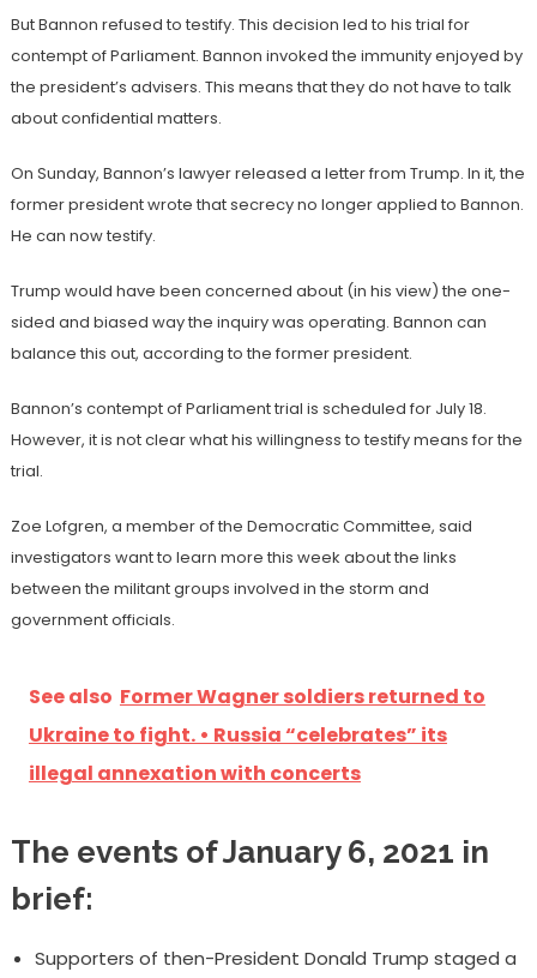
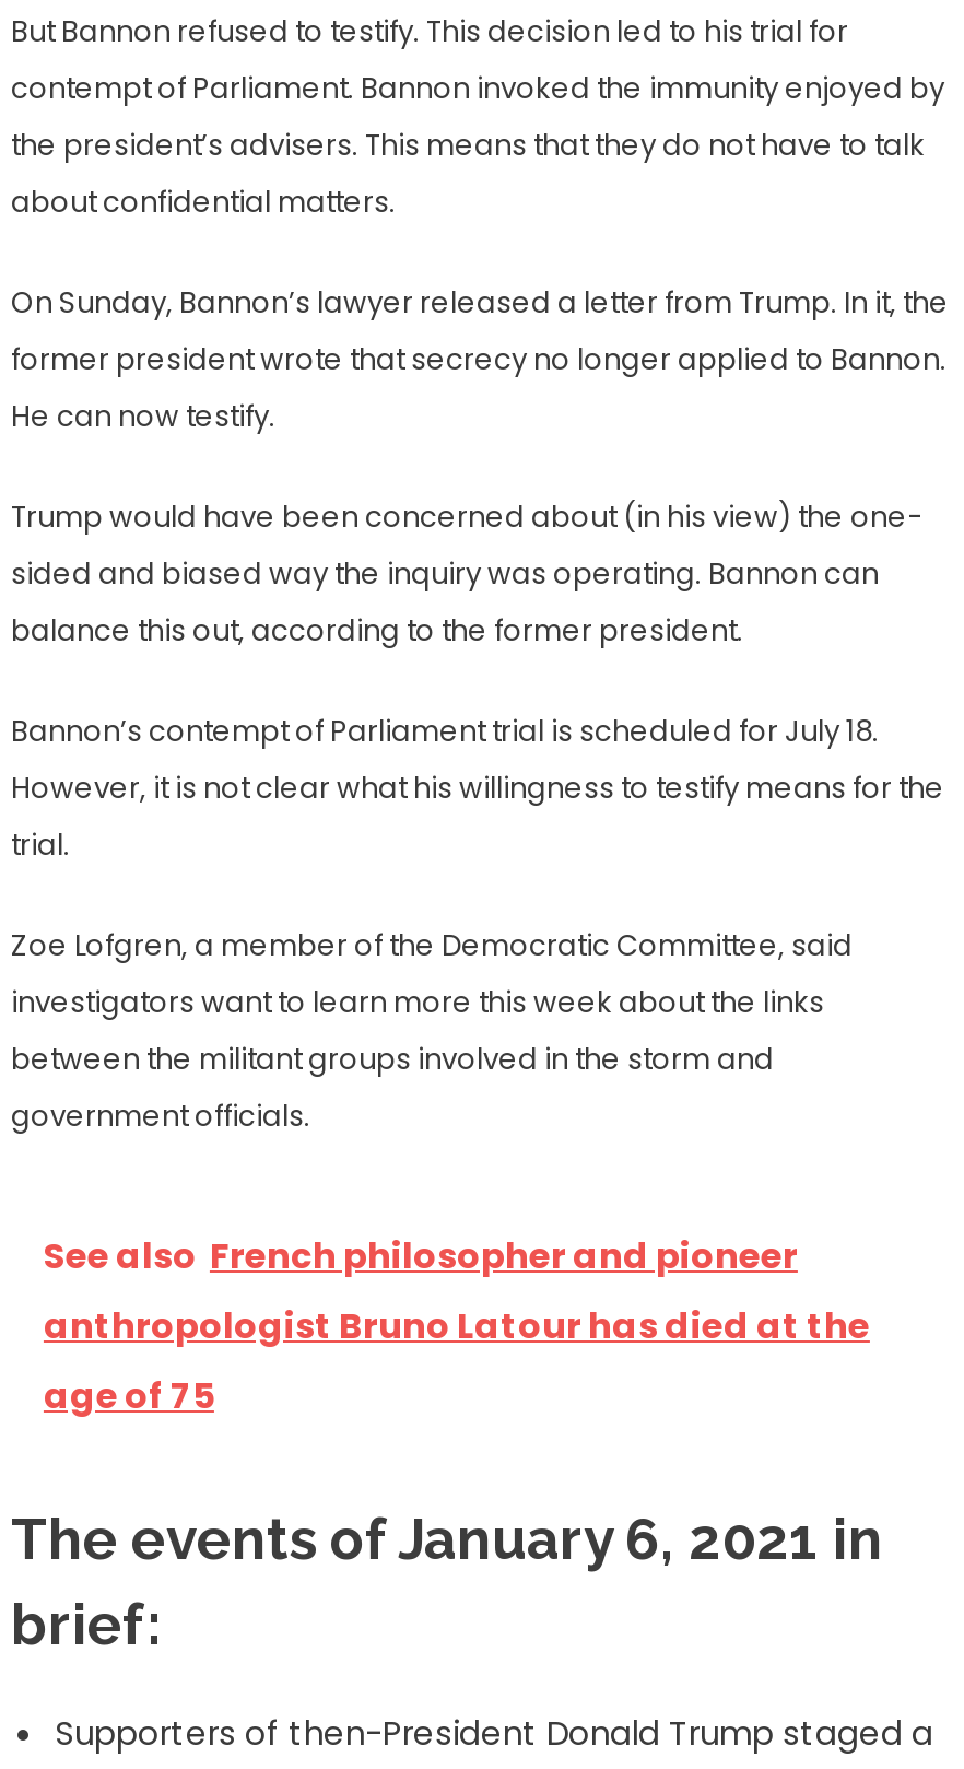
- See also Former Wagner soldiers returned to
- Ukraine to fight. • Russia “celebrates” its
- illegal annexation with concerts
+ See also French philosopher and pioneer
+ anthropologist Bruno Latour has died at the
+ age of 75
